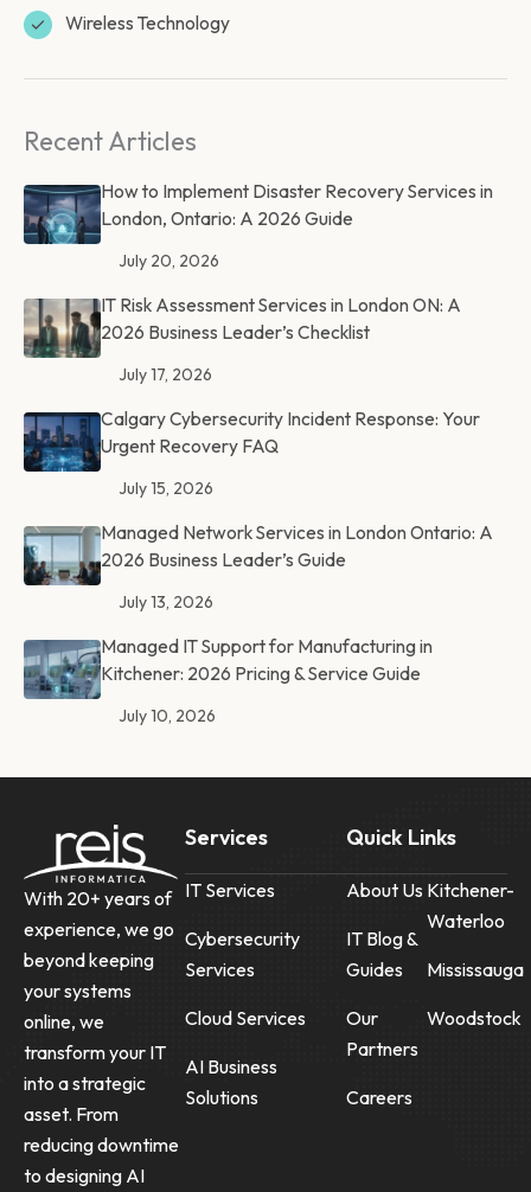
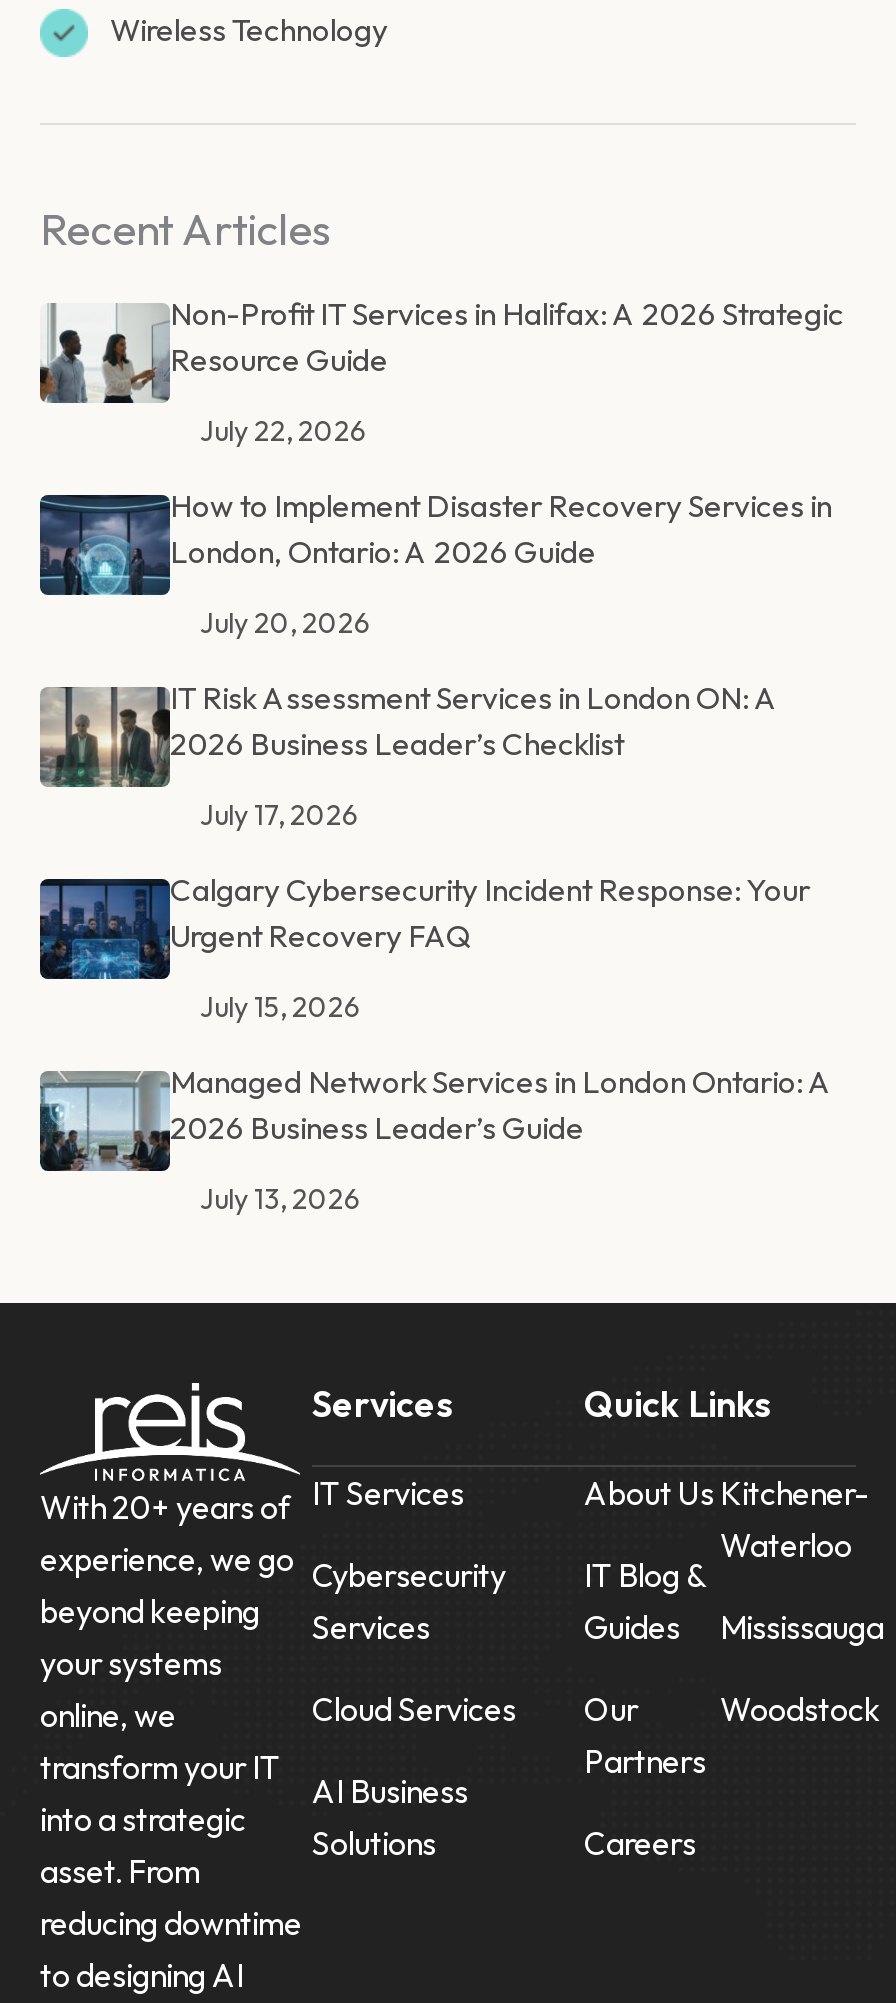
+ [image]
+ Non-Profit IT Services in Halifax: A 2026 Strategic
+ Resource Guide
+ July 22, 2026

moved down: [image] | How to Implement Disaster Recovery Services in | London, Ontario: A 2026 Guide | ... | 2026 Business Leader’s Guide | July 13, 2026

- [image]
- Managed IT Support for Manufacturing in
- Kitchener: 2026 Pricing & Service Guide
- July 10, 2026
